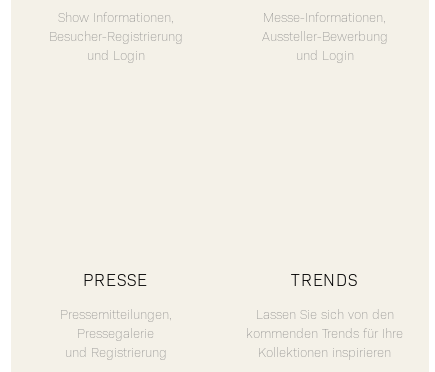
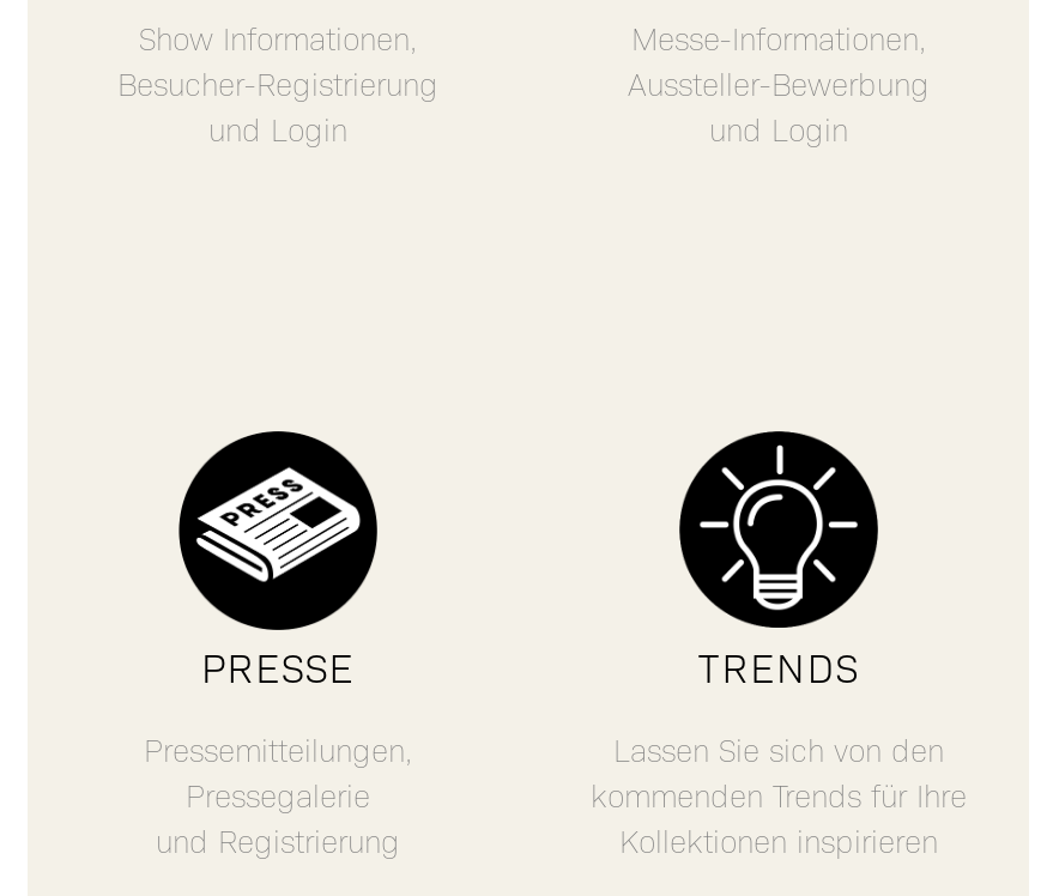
+ [image]

+ [image]
